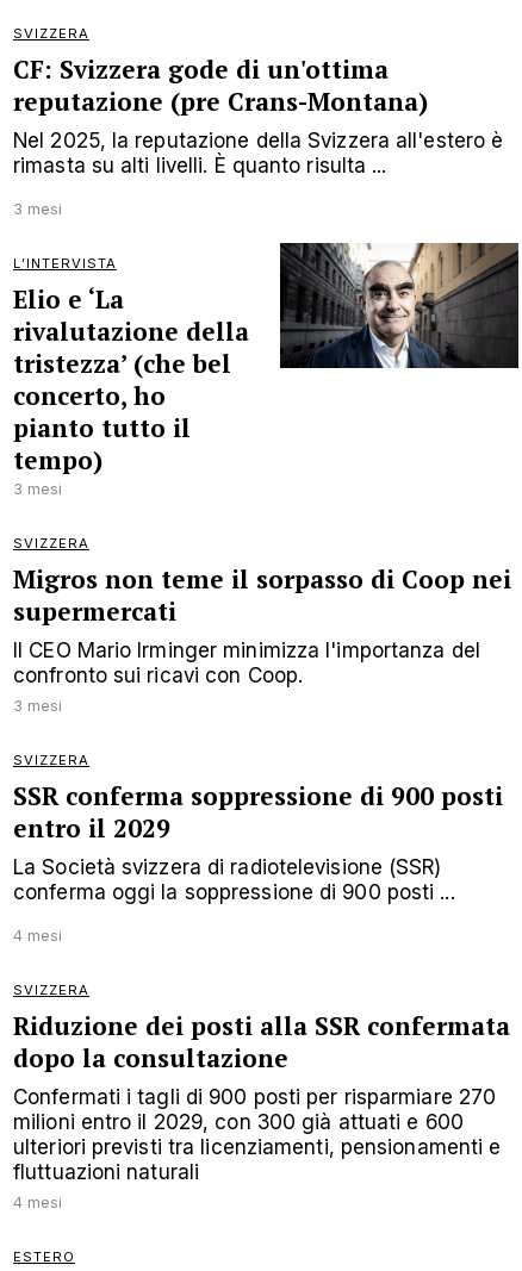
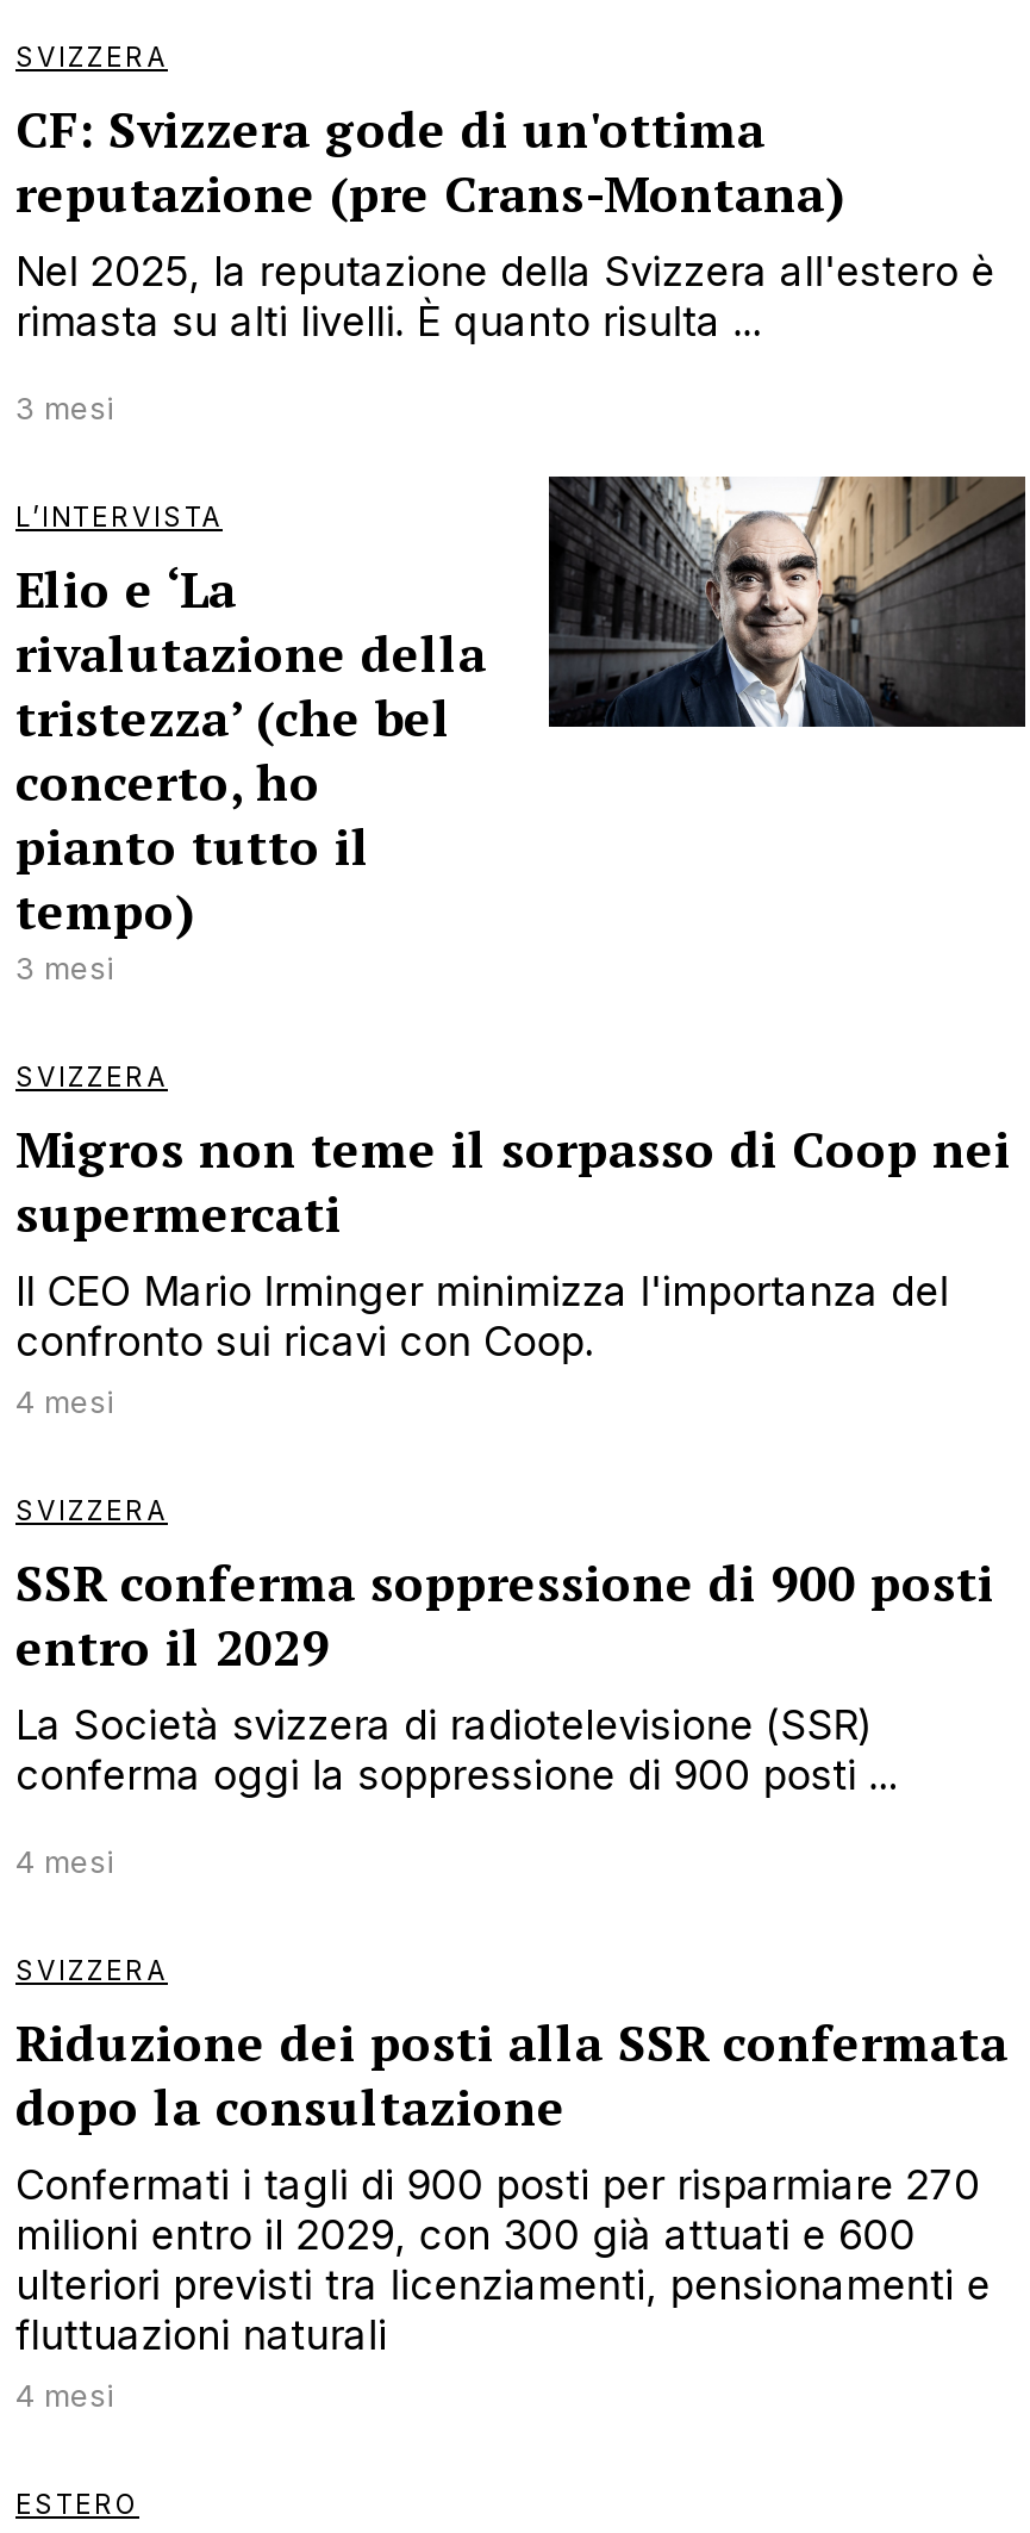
- 3 mesi
+ 4 mesi
